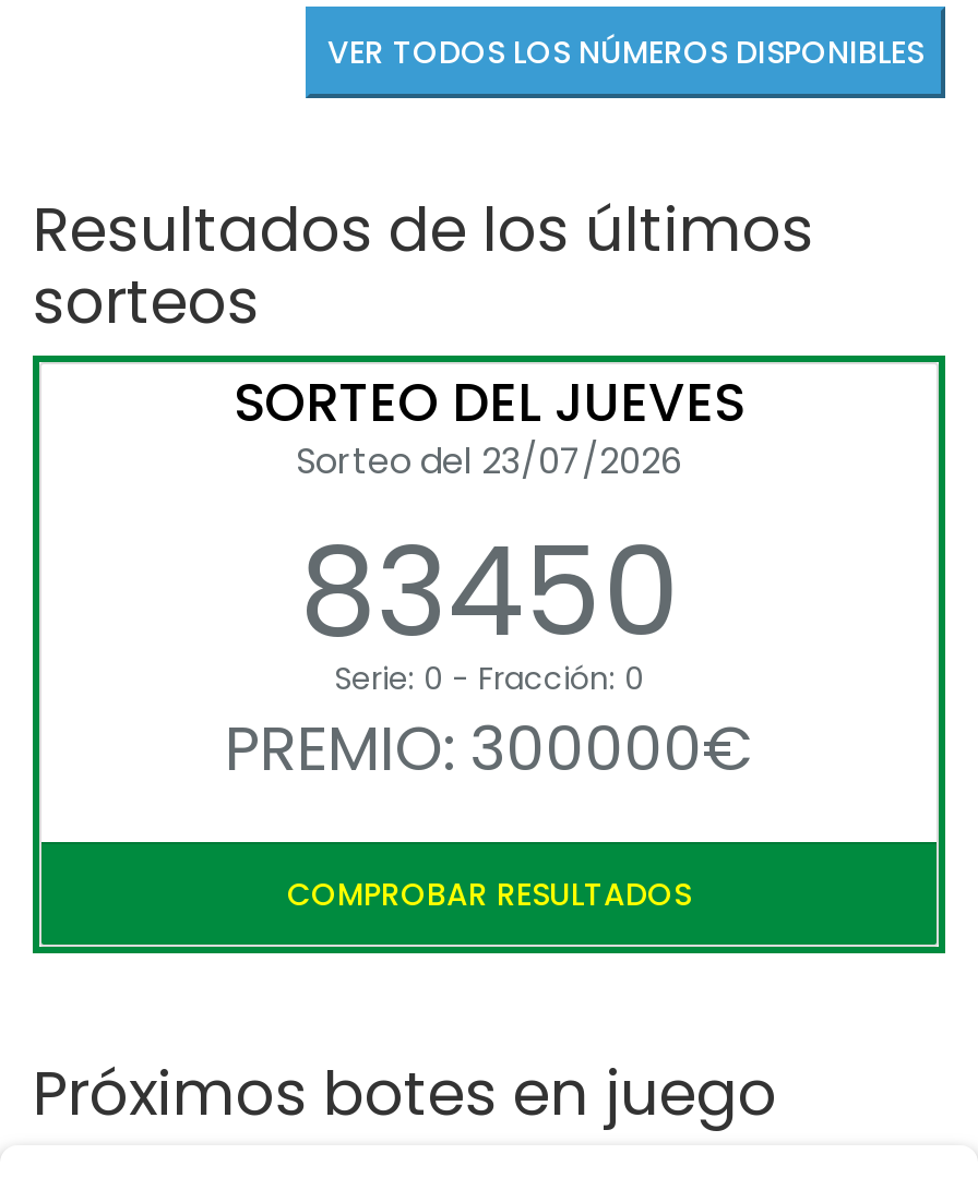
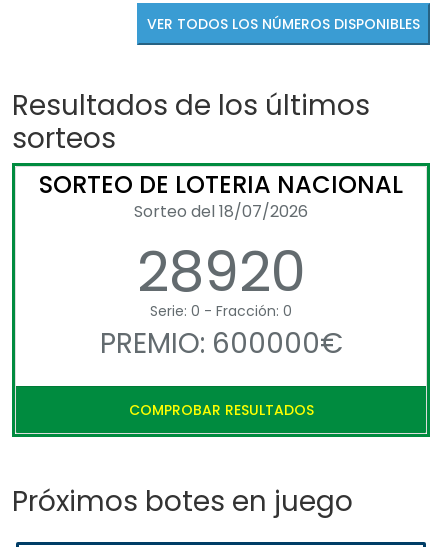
- SORTEO DEL JUEVES
- Sorteo del 23/07/2026
- 83450
+ SORTEO DE LOTERIA NACIONAL
+ Sorteo del 18/07/2026
+ 28920

- PREMIO: 300000€
+ PREMIO: 600000€
